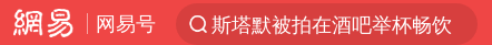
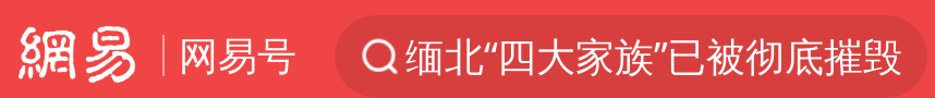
- 斯塔默被拍在酒吧举杯畅饮
+ 缅北“四大家族”已被彻底摧毁
